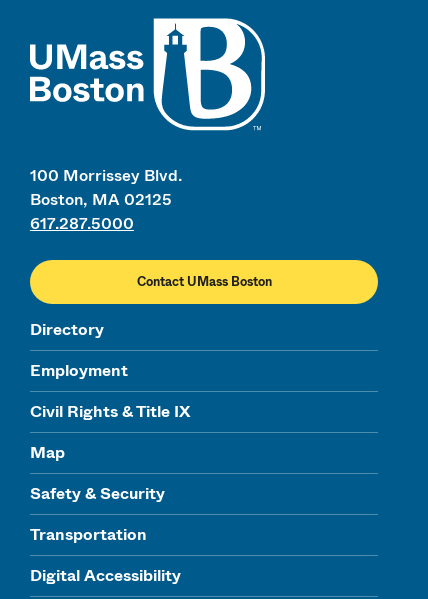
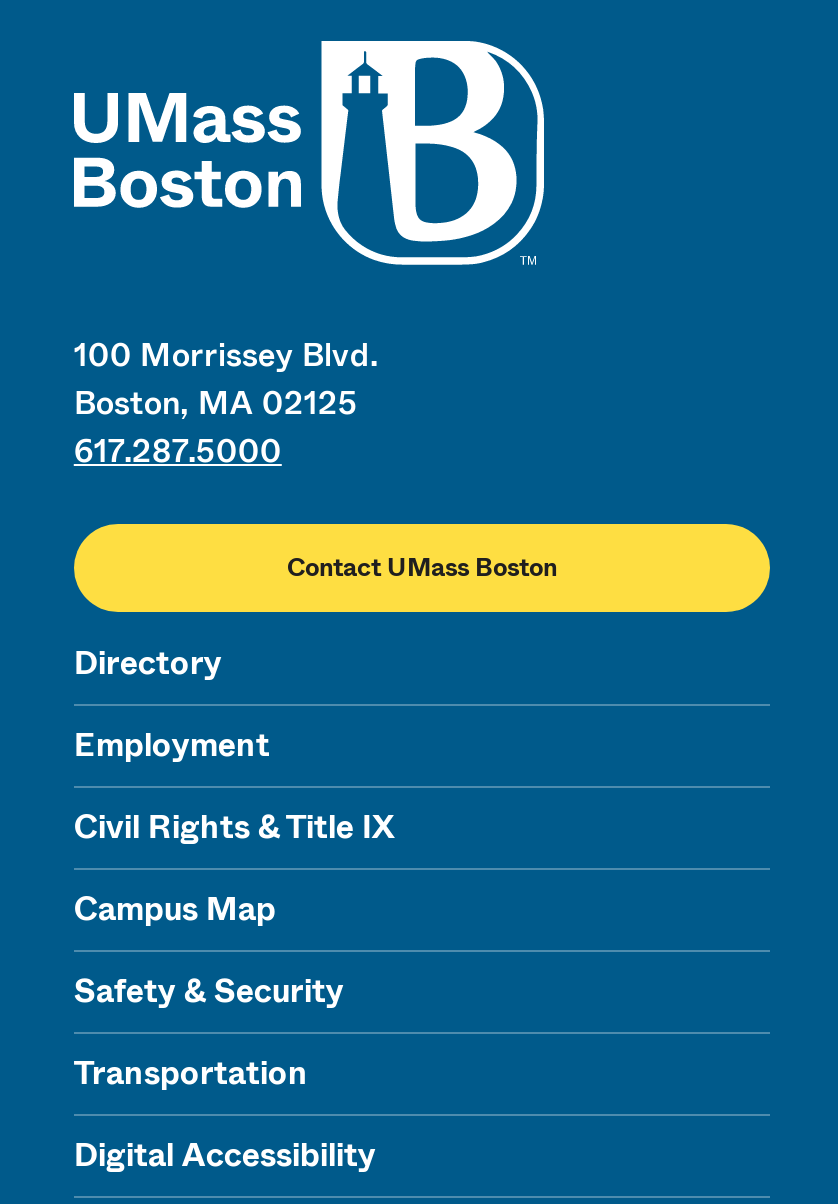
- Map
+ Campus Map
